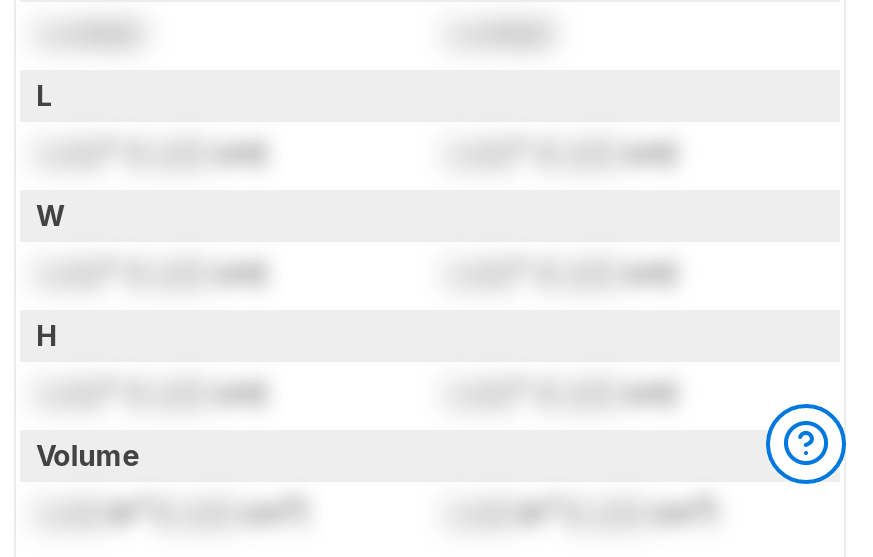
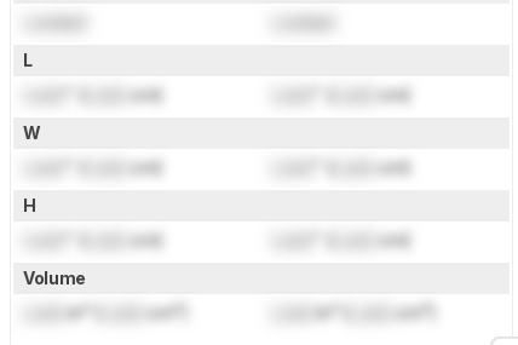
- [image]
